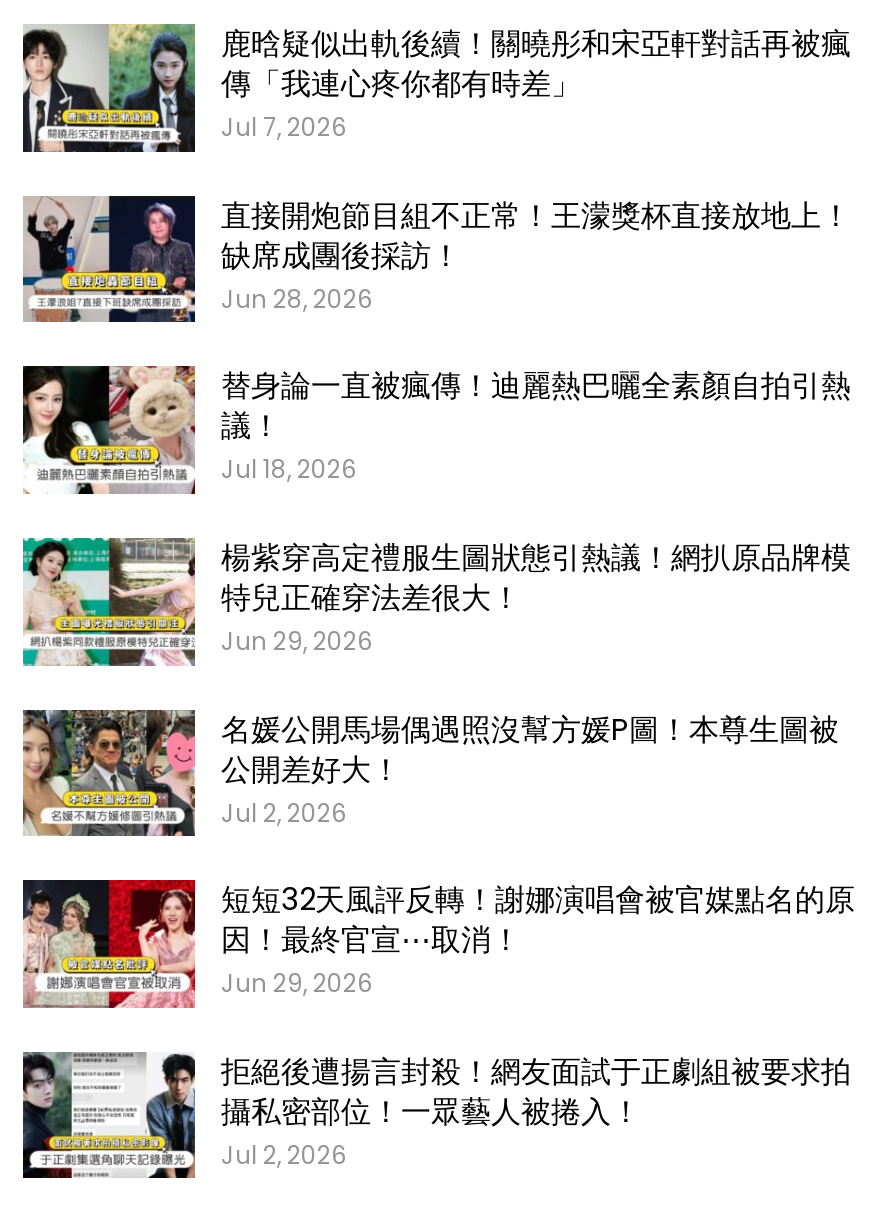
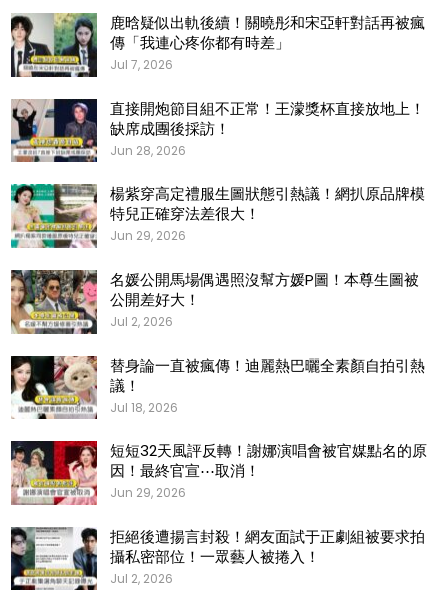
moved down: [image] | 替身論一直被瘋傳！迪麗熱巴曬全素顏自拍引熱 | 議！ | Jul 18, 2026

moved up: [image] | 楊紫穿高定禮服生圖狀態引熱議！網扒原品牌模 | 特兒正確穿法差很大！ | Jun 29, 2026 | 名媛公開馬場偶遇照沒幫方媛P圖！本尊生圖被 | 公開差好大！ | Jul 2, 2026
